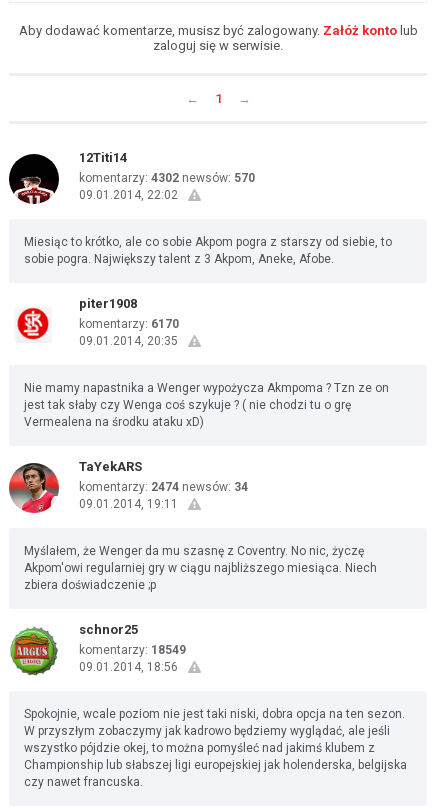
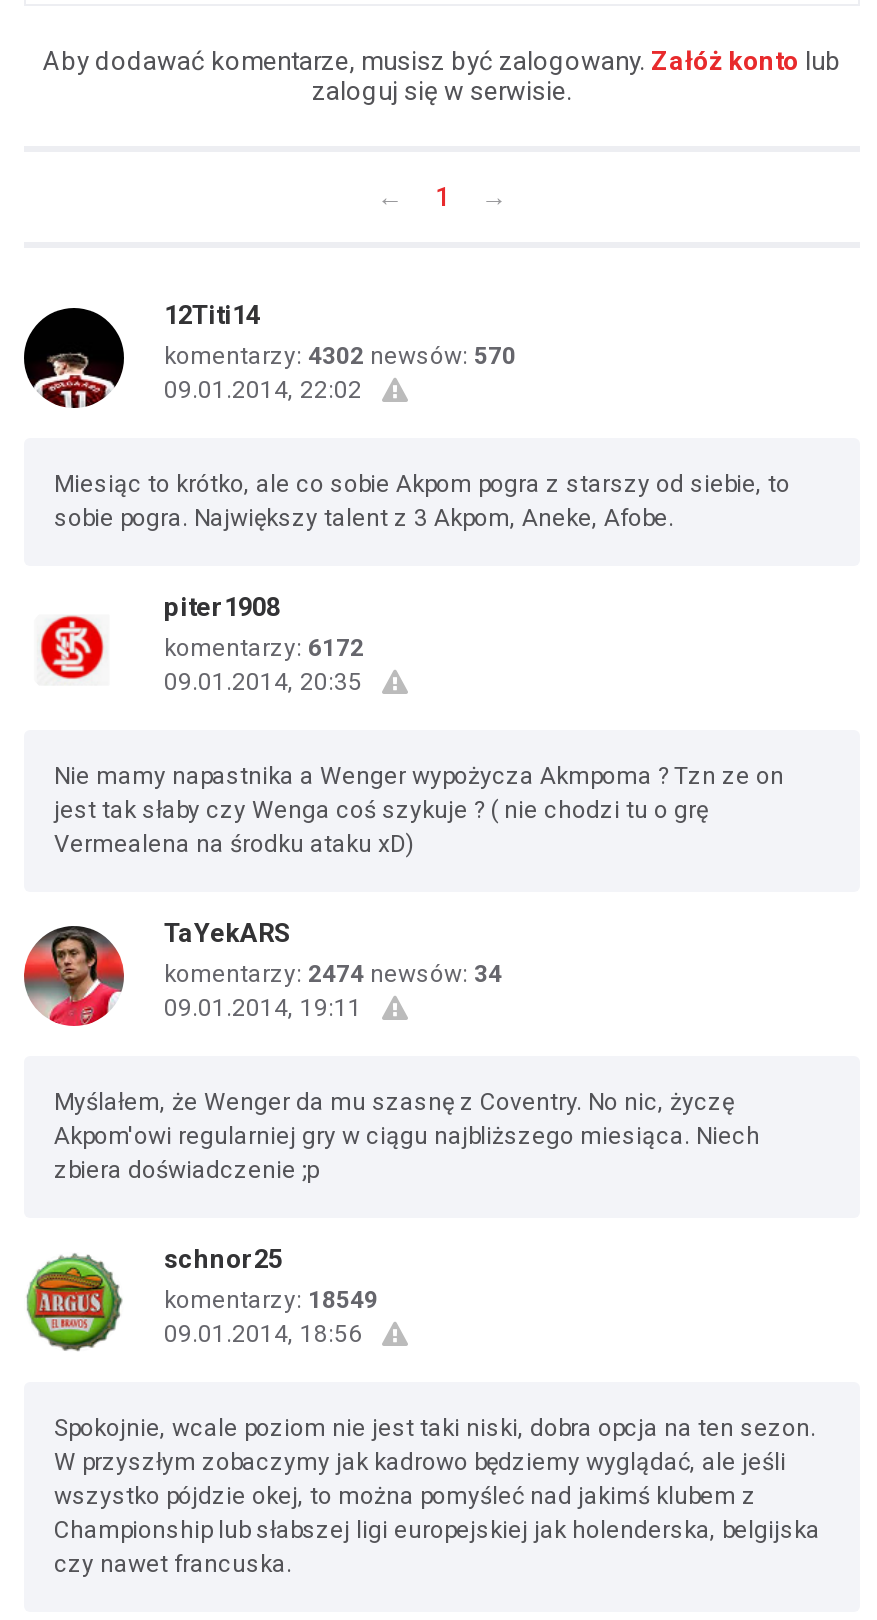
- komentarzy: 6170
+ komentarzy: 6172
